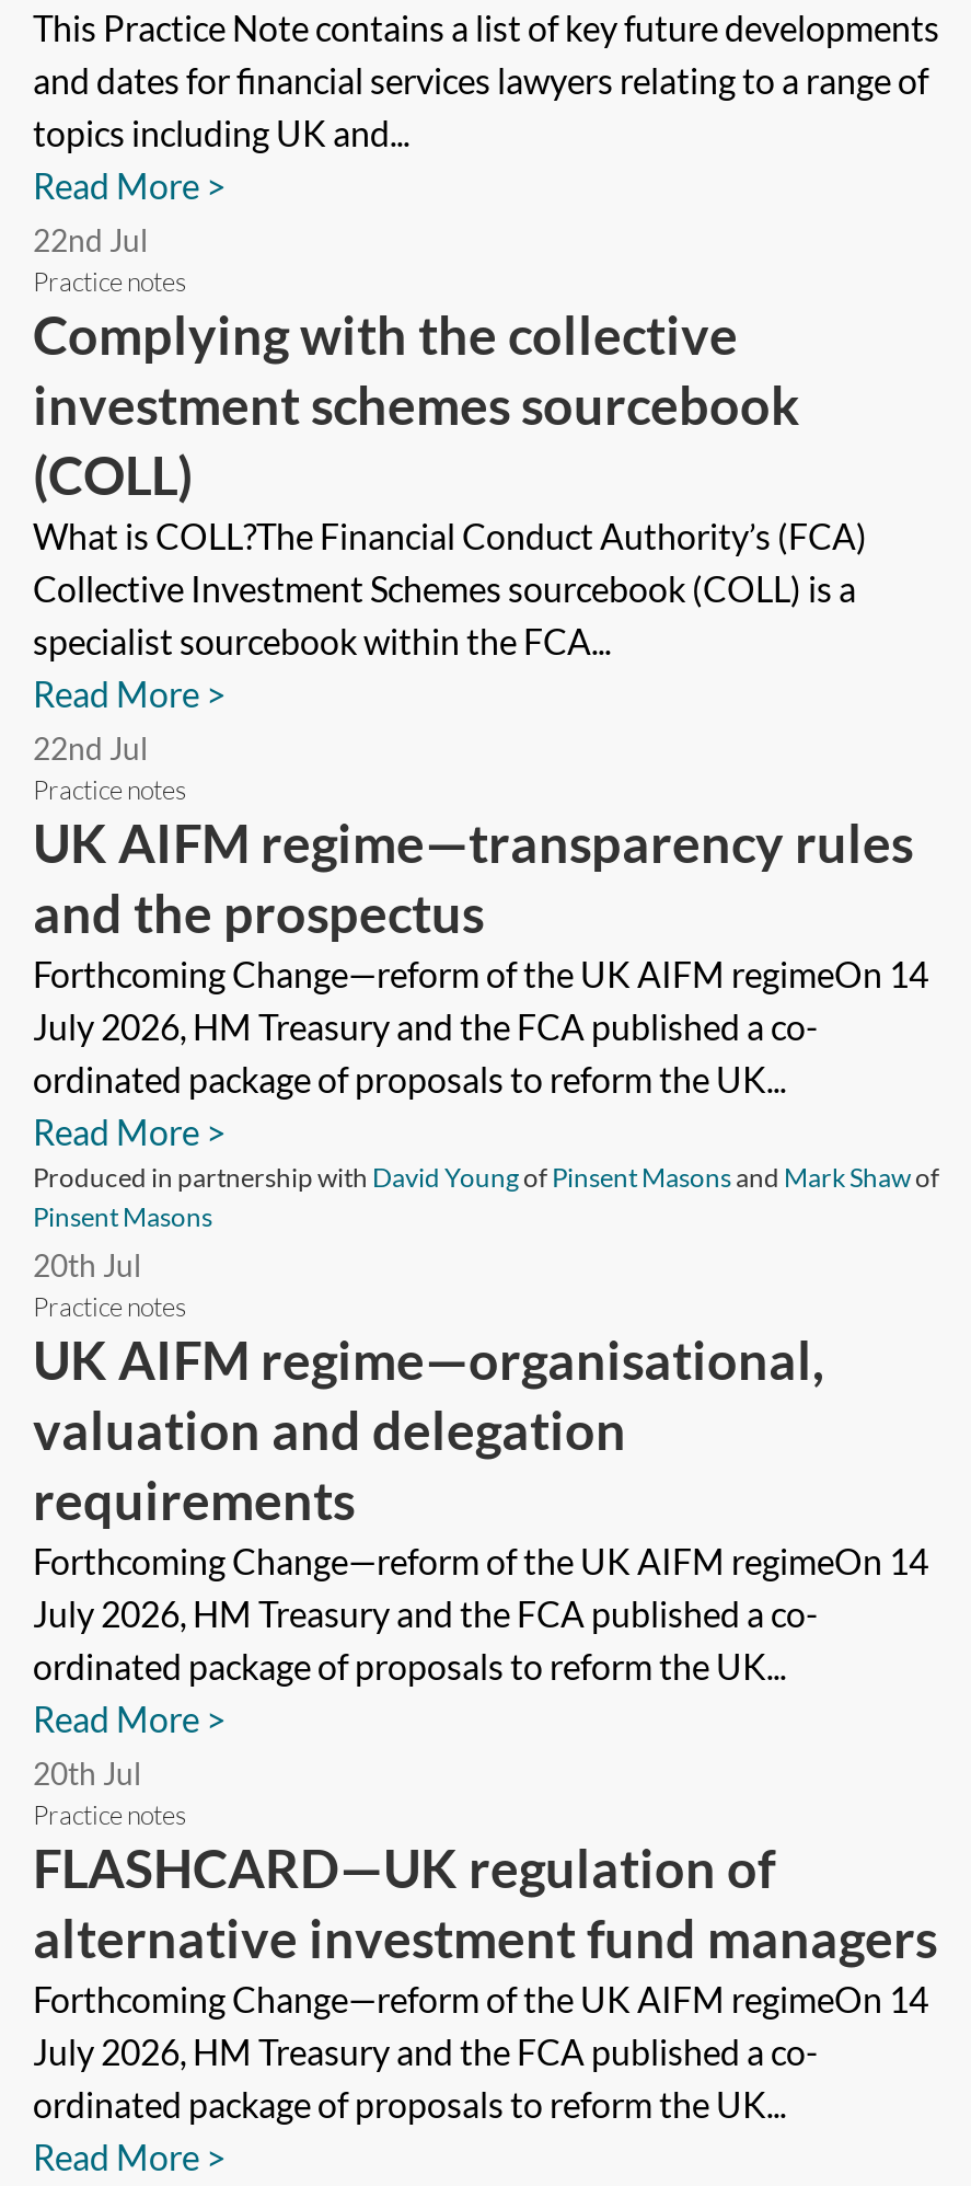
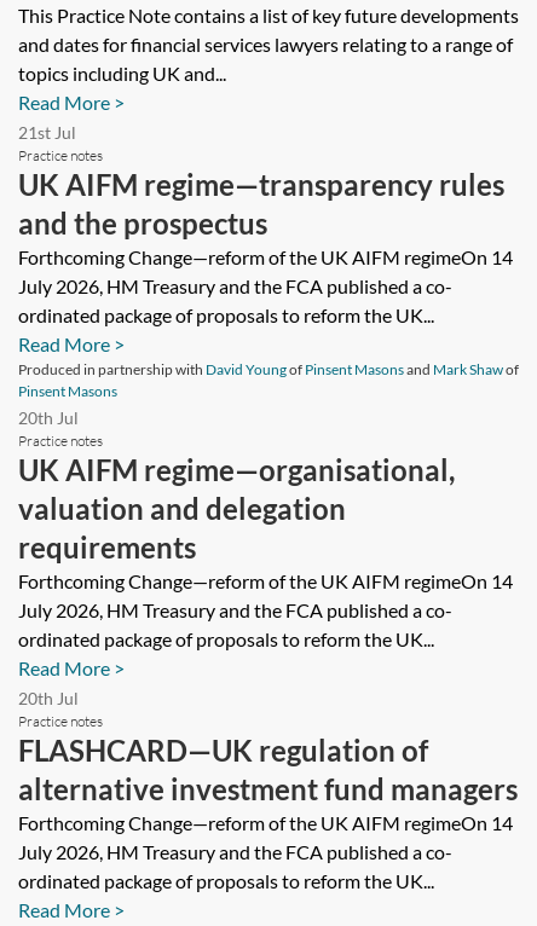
- 22nd Jul
- Practice notes
- Complying with the collective
- investment schemes sourcebook
- (COLL)
- What is COLL?The Financial Conduct Authority’s (FCA)
- Collective Investment Schemes sourcebook (COLL) is a
- specialist sourcebook within the FCA...
- Read More >
- 22nd Jul
+ 21st Jul
